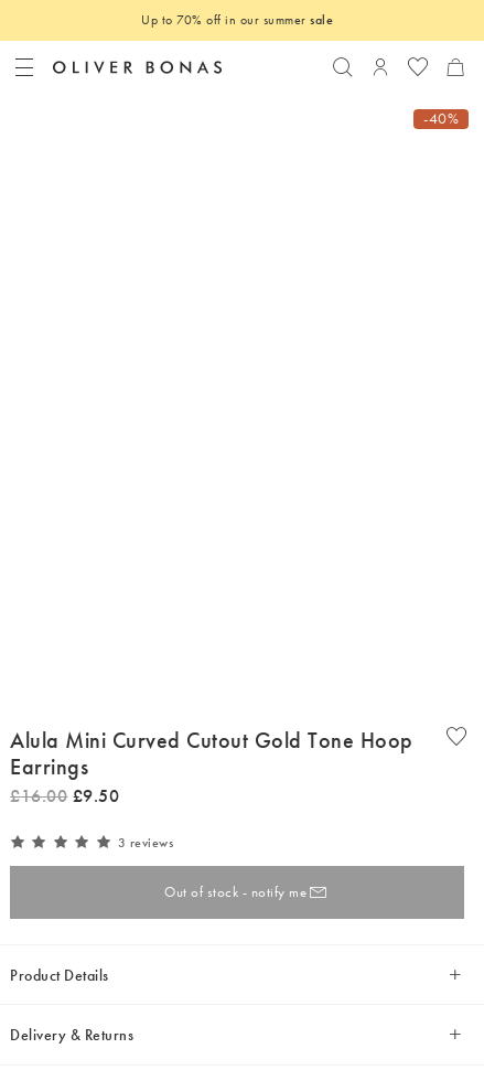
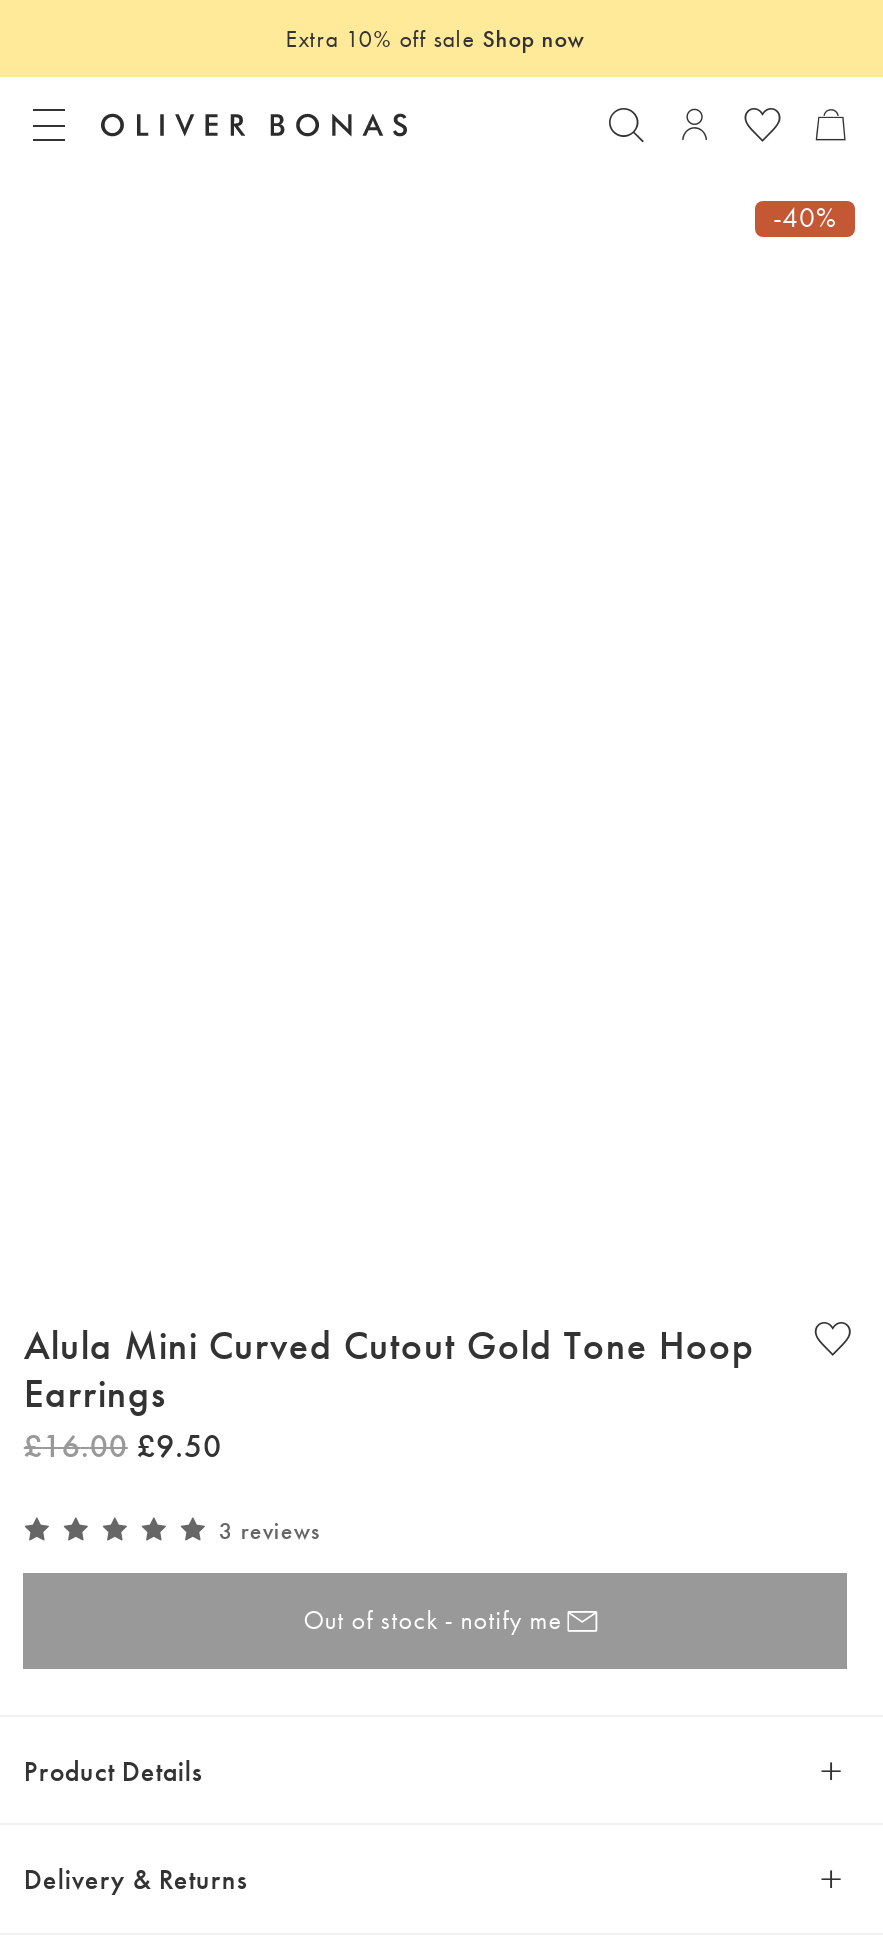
- Up to 70% off in our summer sale
+ Extra 10% off sale Shop now
